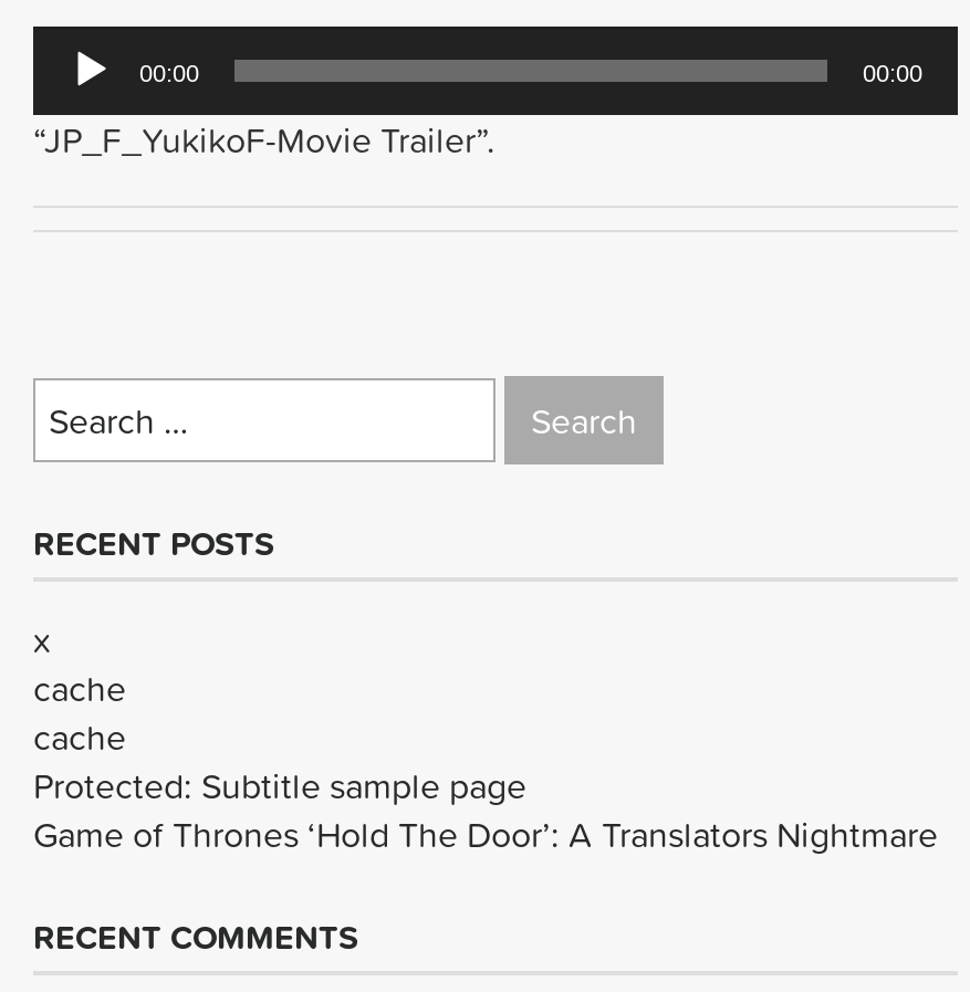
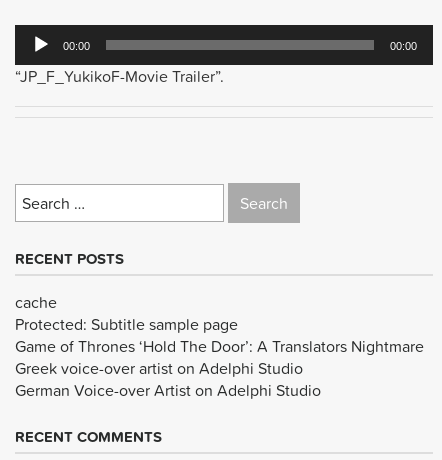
- x
- cache

moved up: cache | Protected: Subtitle sample page | Game of Thrones ‘Hold The Door’: A Translators Nightmare

+ Greek voice-over artist on Adelphi Studio
+ German Voice-over Artist on Adelphi Studio
